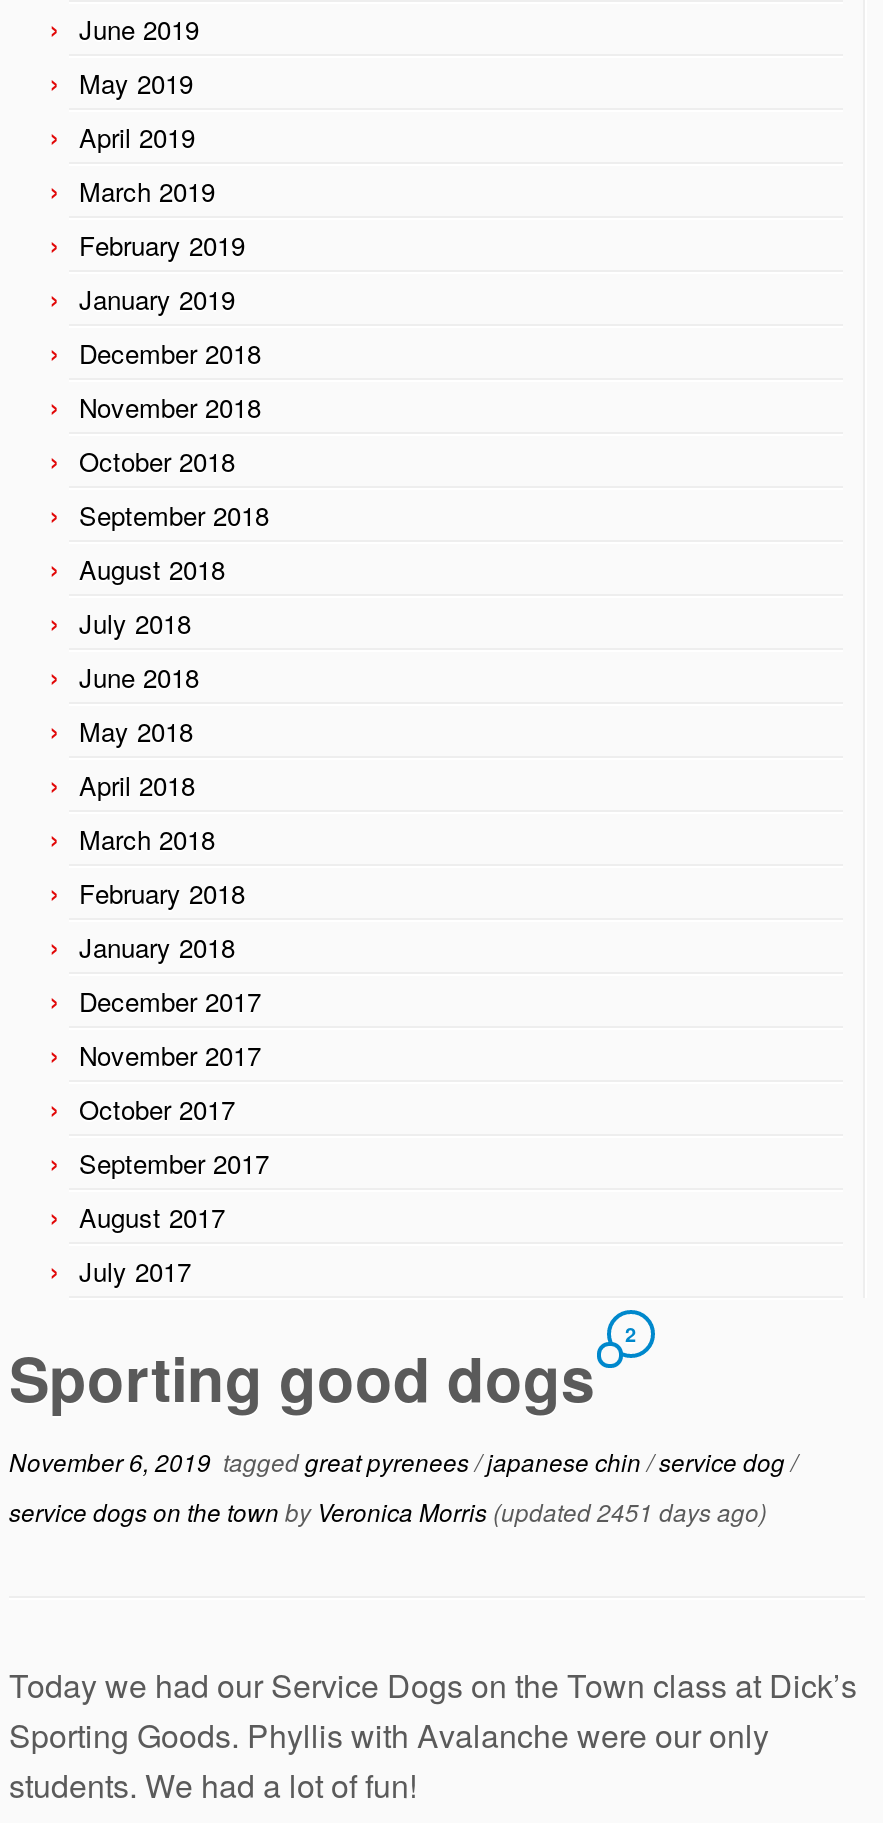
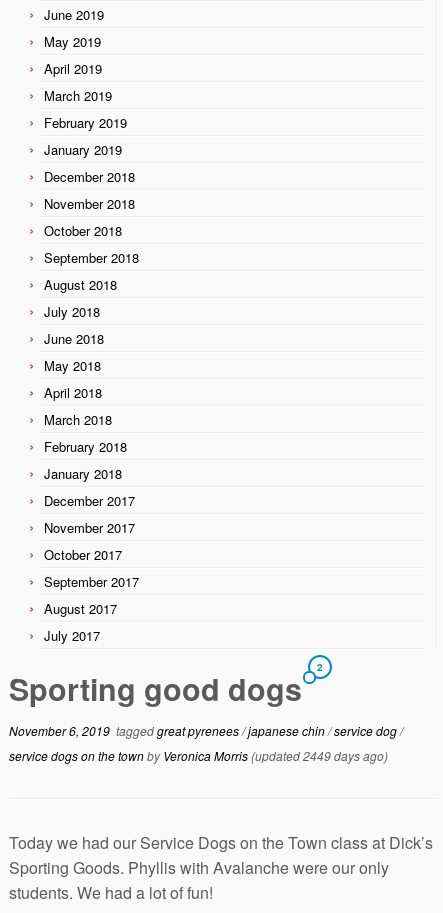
- service dogs on the town by Veronica Morris (updated 2451 days ago)
+ service dogs on the town by Veronica Morris (updated 2449 days ago)
